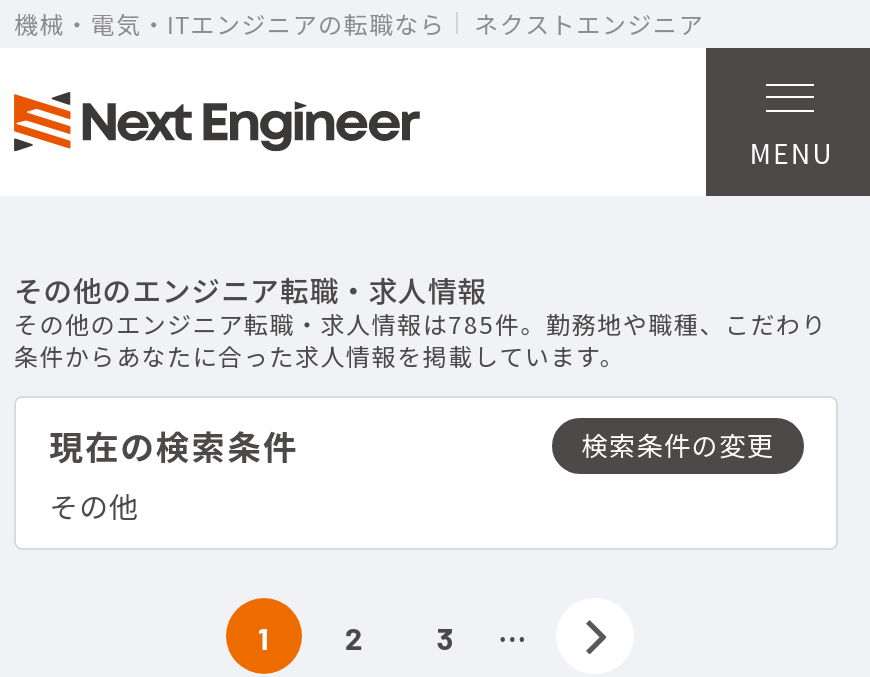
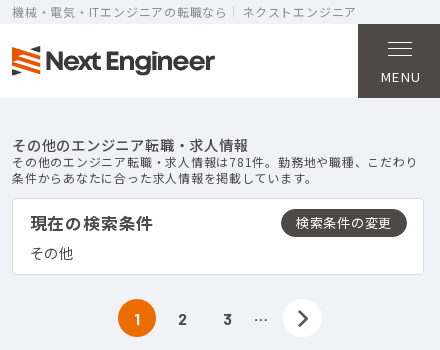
- その他のエンジニア転職・求人情報は785件。勤務地や職種、こだわり
+ その他のエンジニア転職・求人情報は781件。勤務地や職種、こだわり
